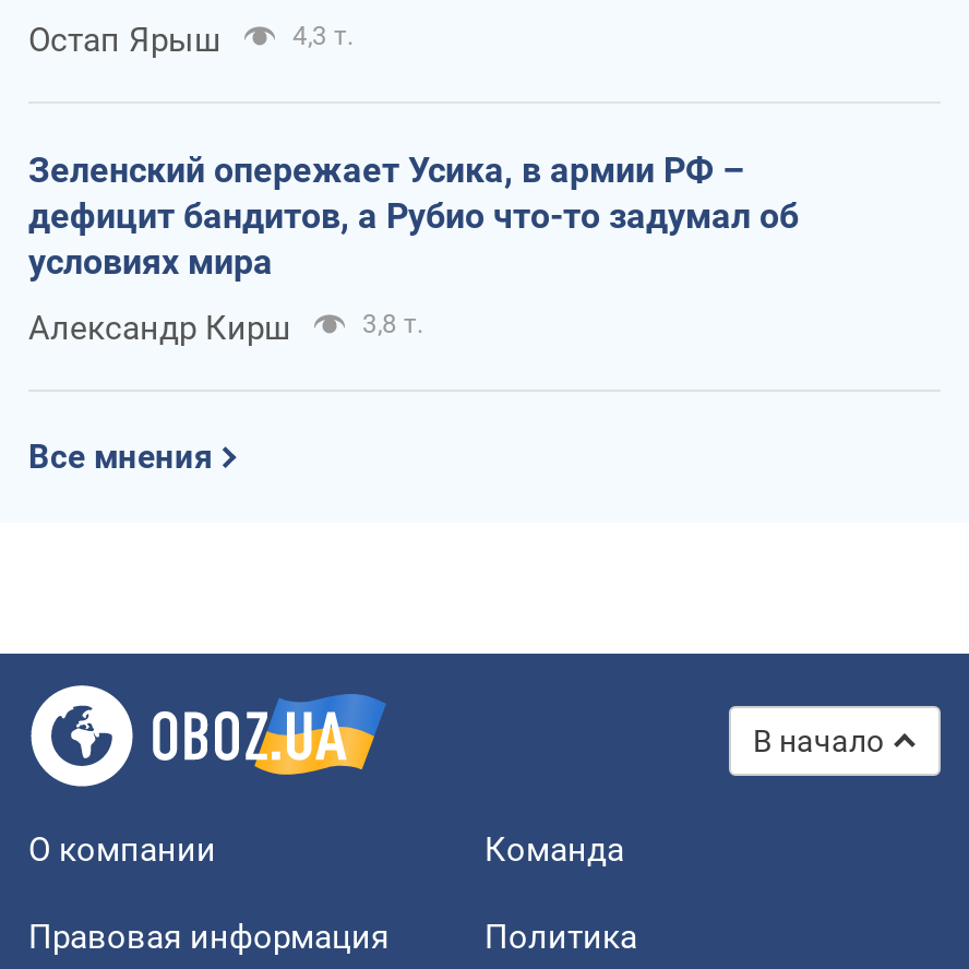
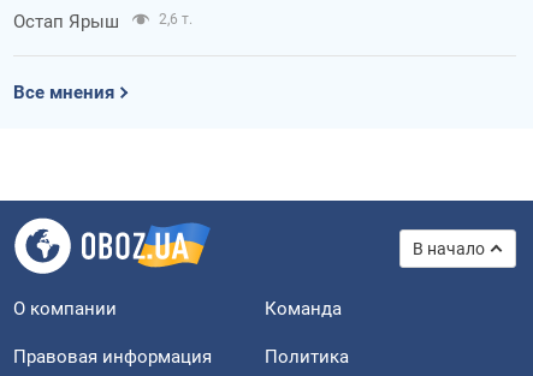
- 4,3 т.
- Зеленский опережает Усика, в армии РФ –
- дефицит бандитов, а Рубио что-то задумал об
- условиях мира
- Александр Кирш
- 3,8 т.
+ 2,6 т.
